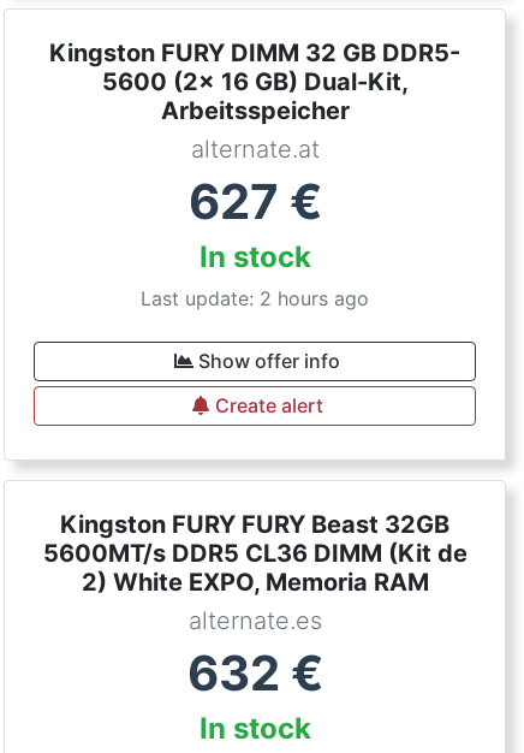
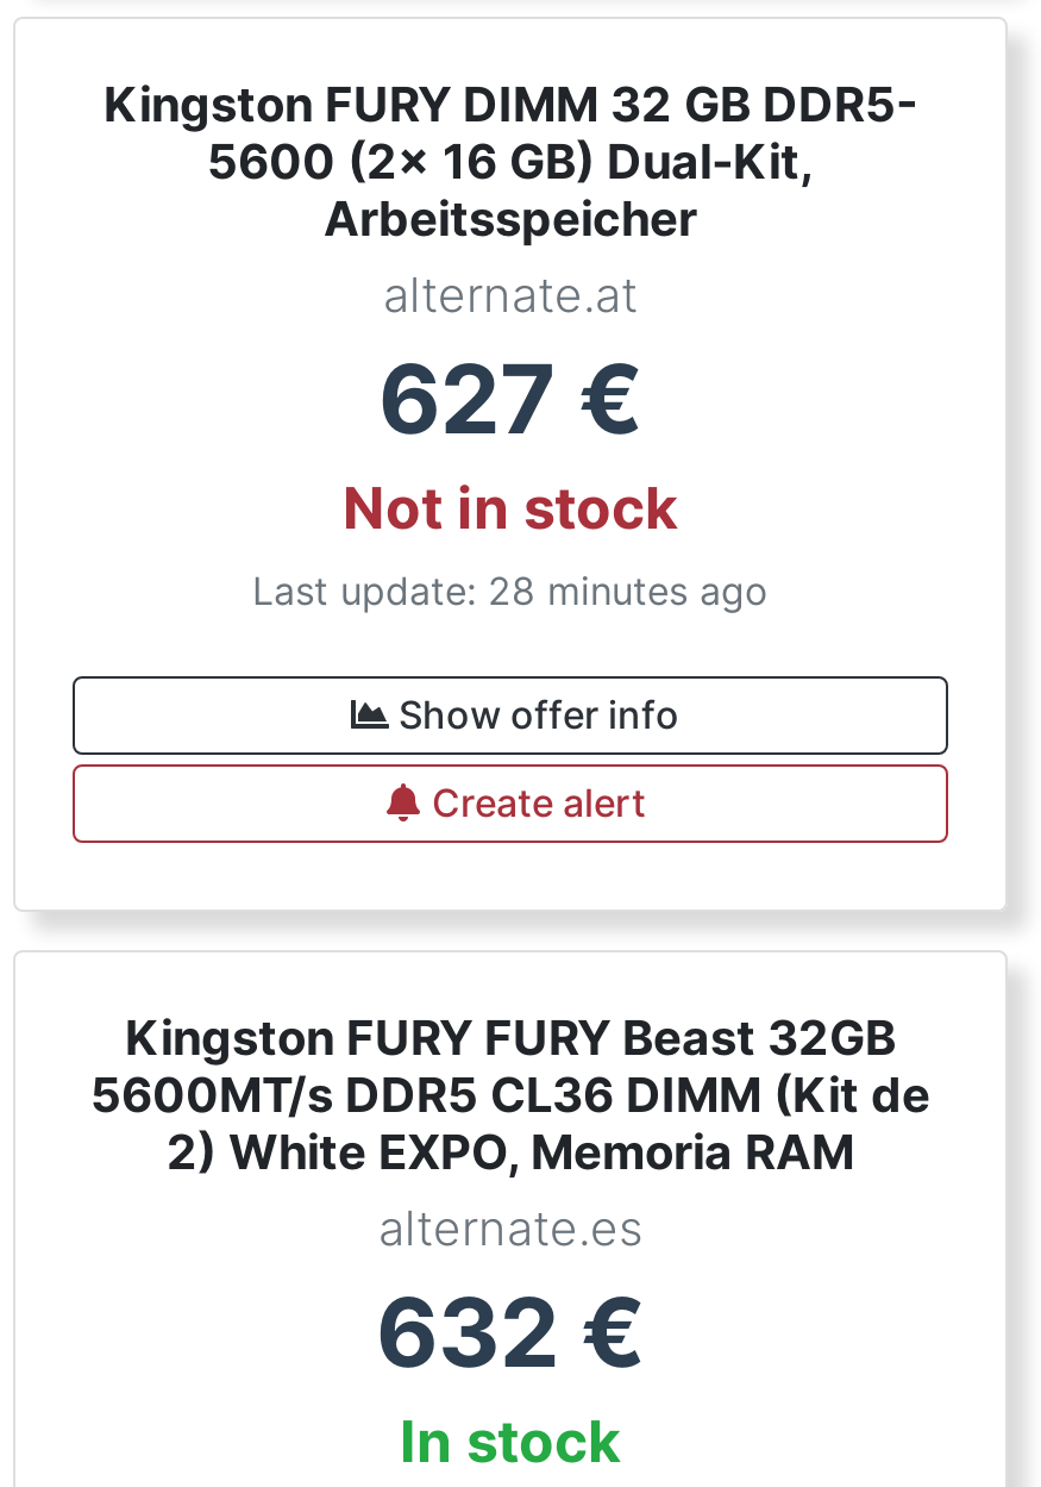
- In stock
- Last update: 2 hours ago
+ Not in stock
+ Last update: 28 minutes ago
